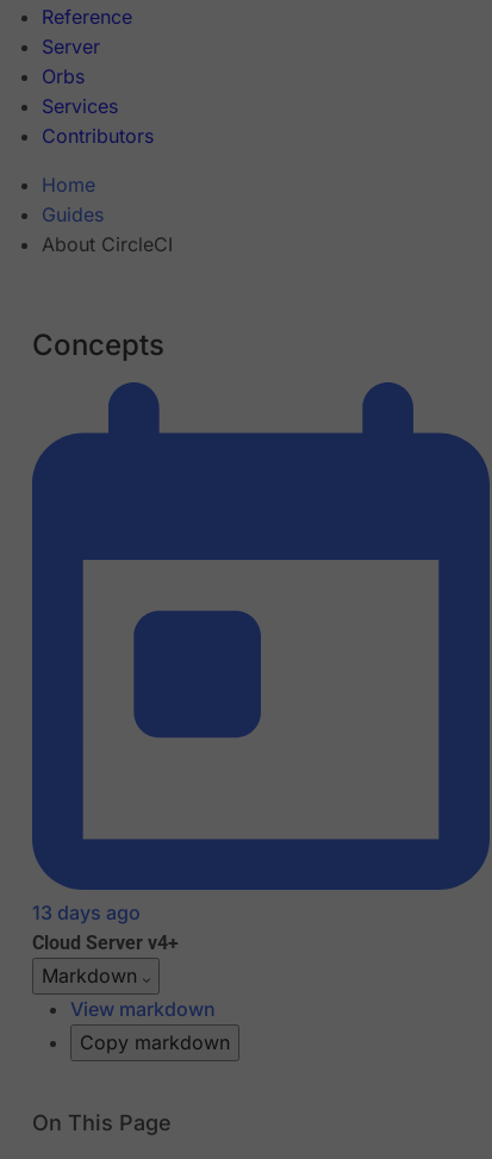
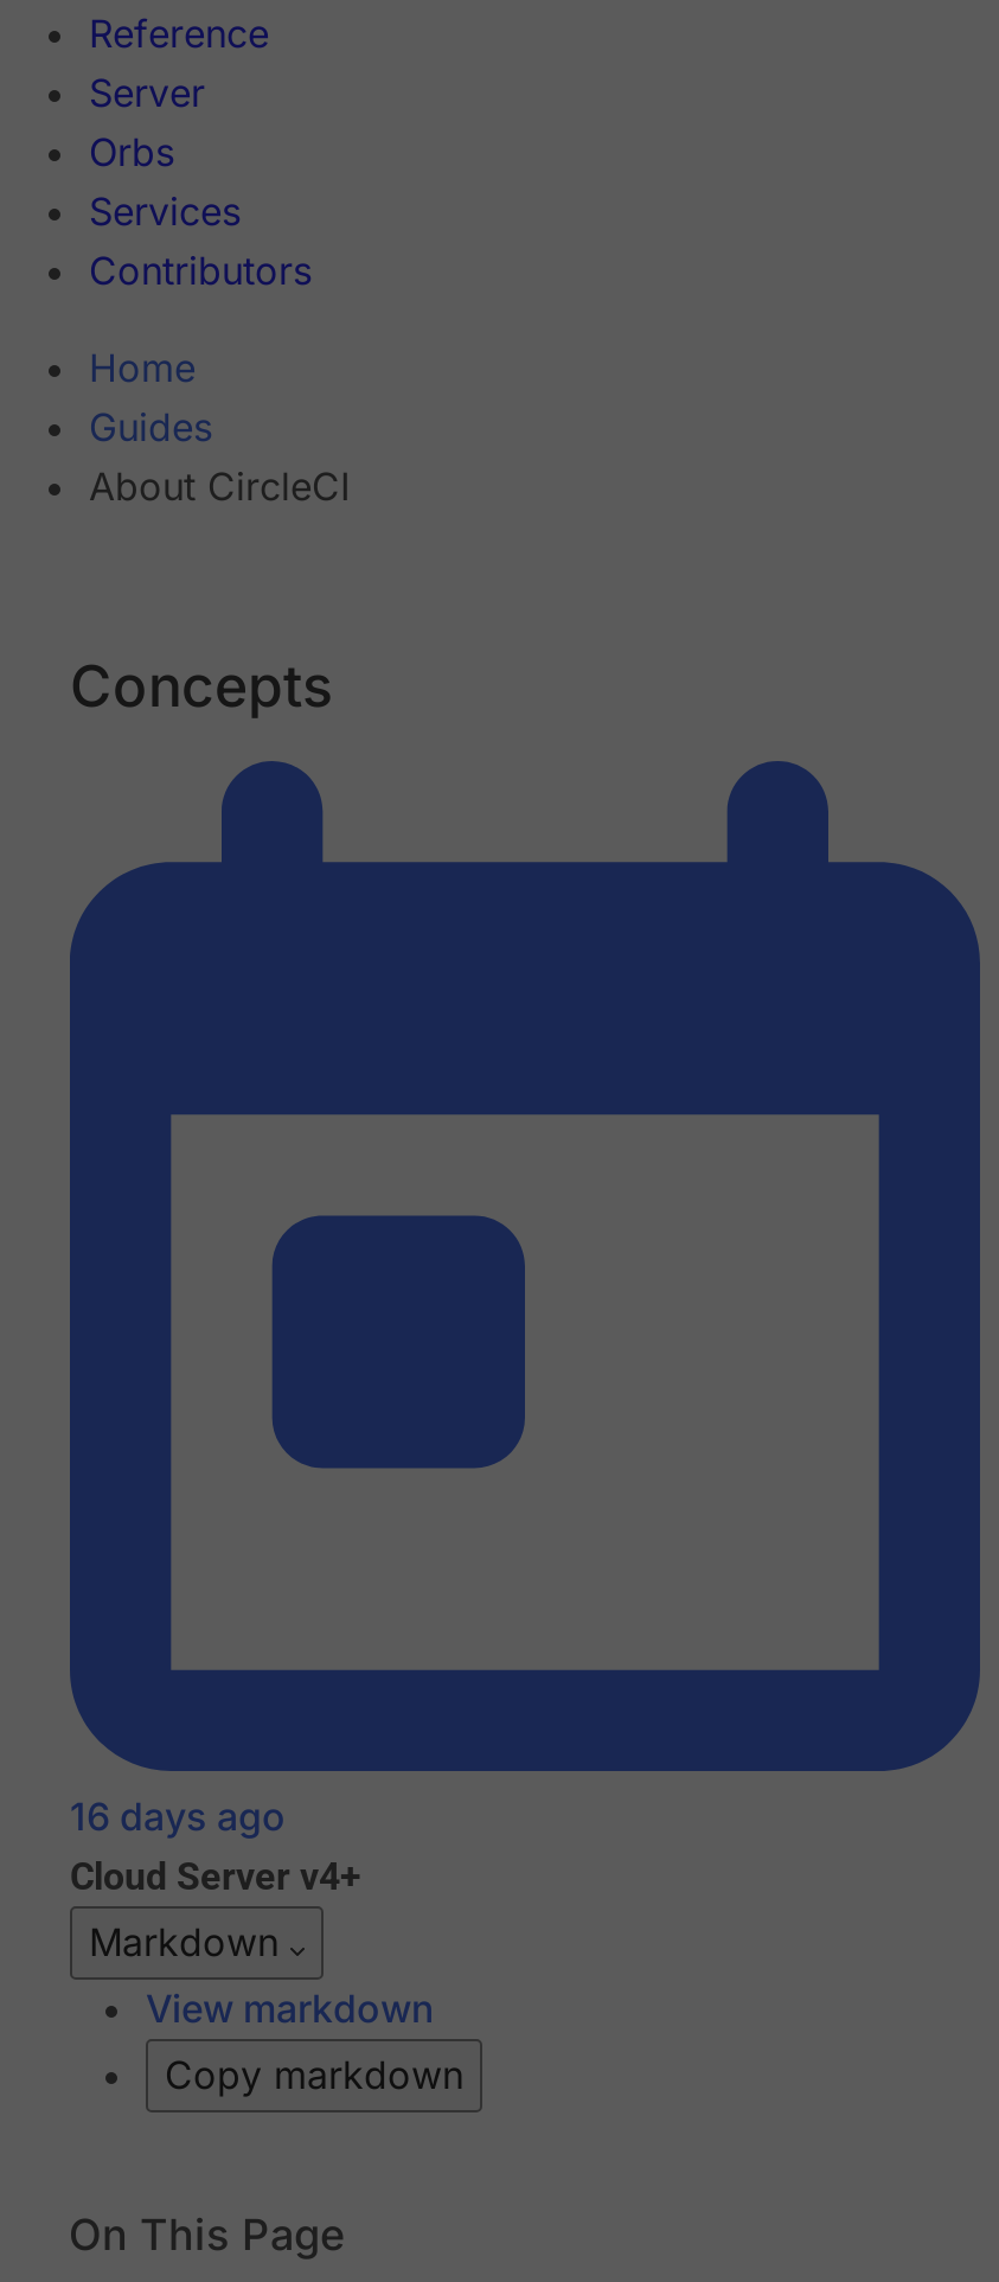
- 13 days ago
+ 16 days ago
